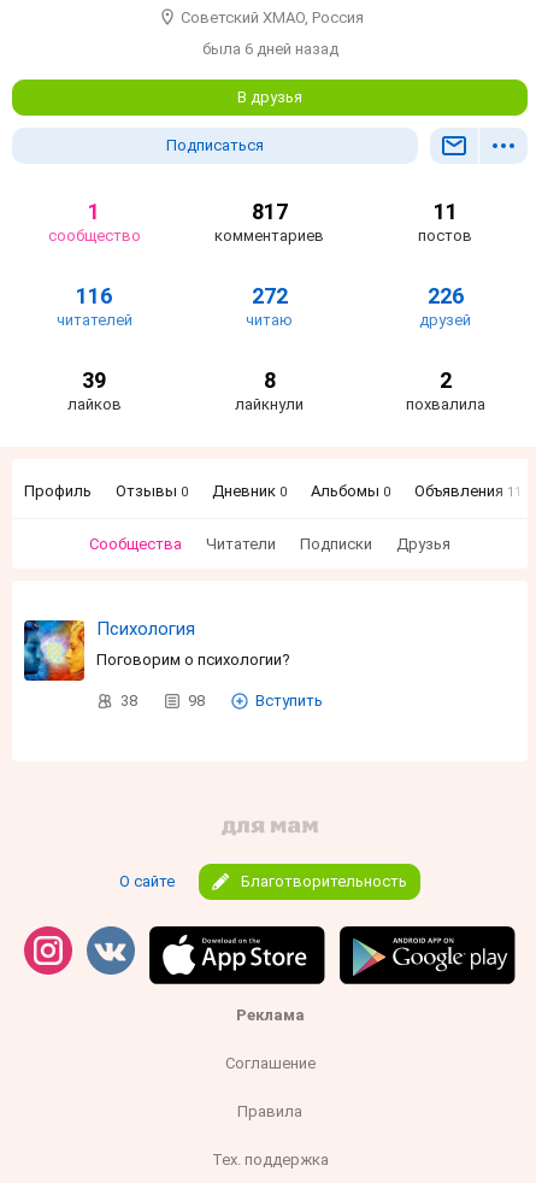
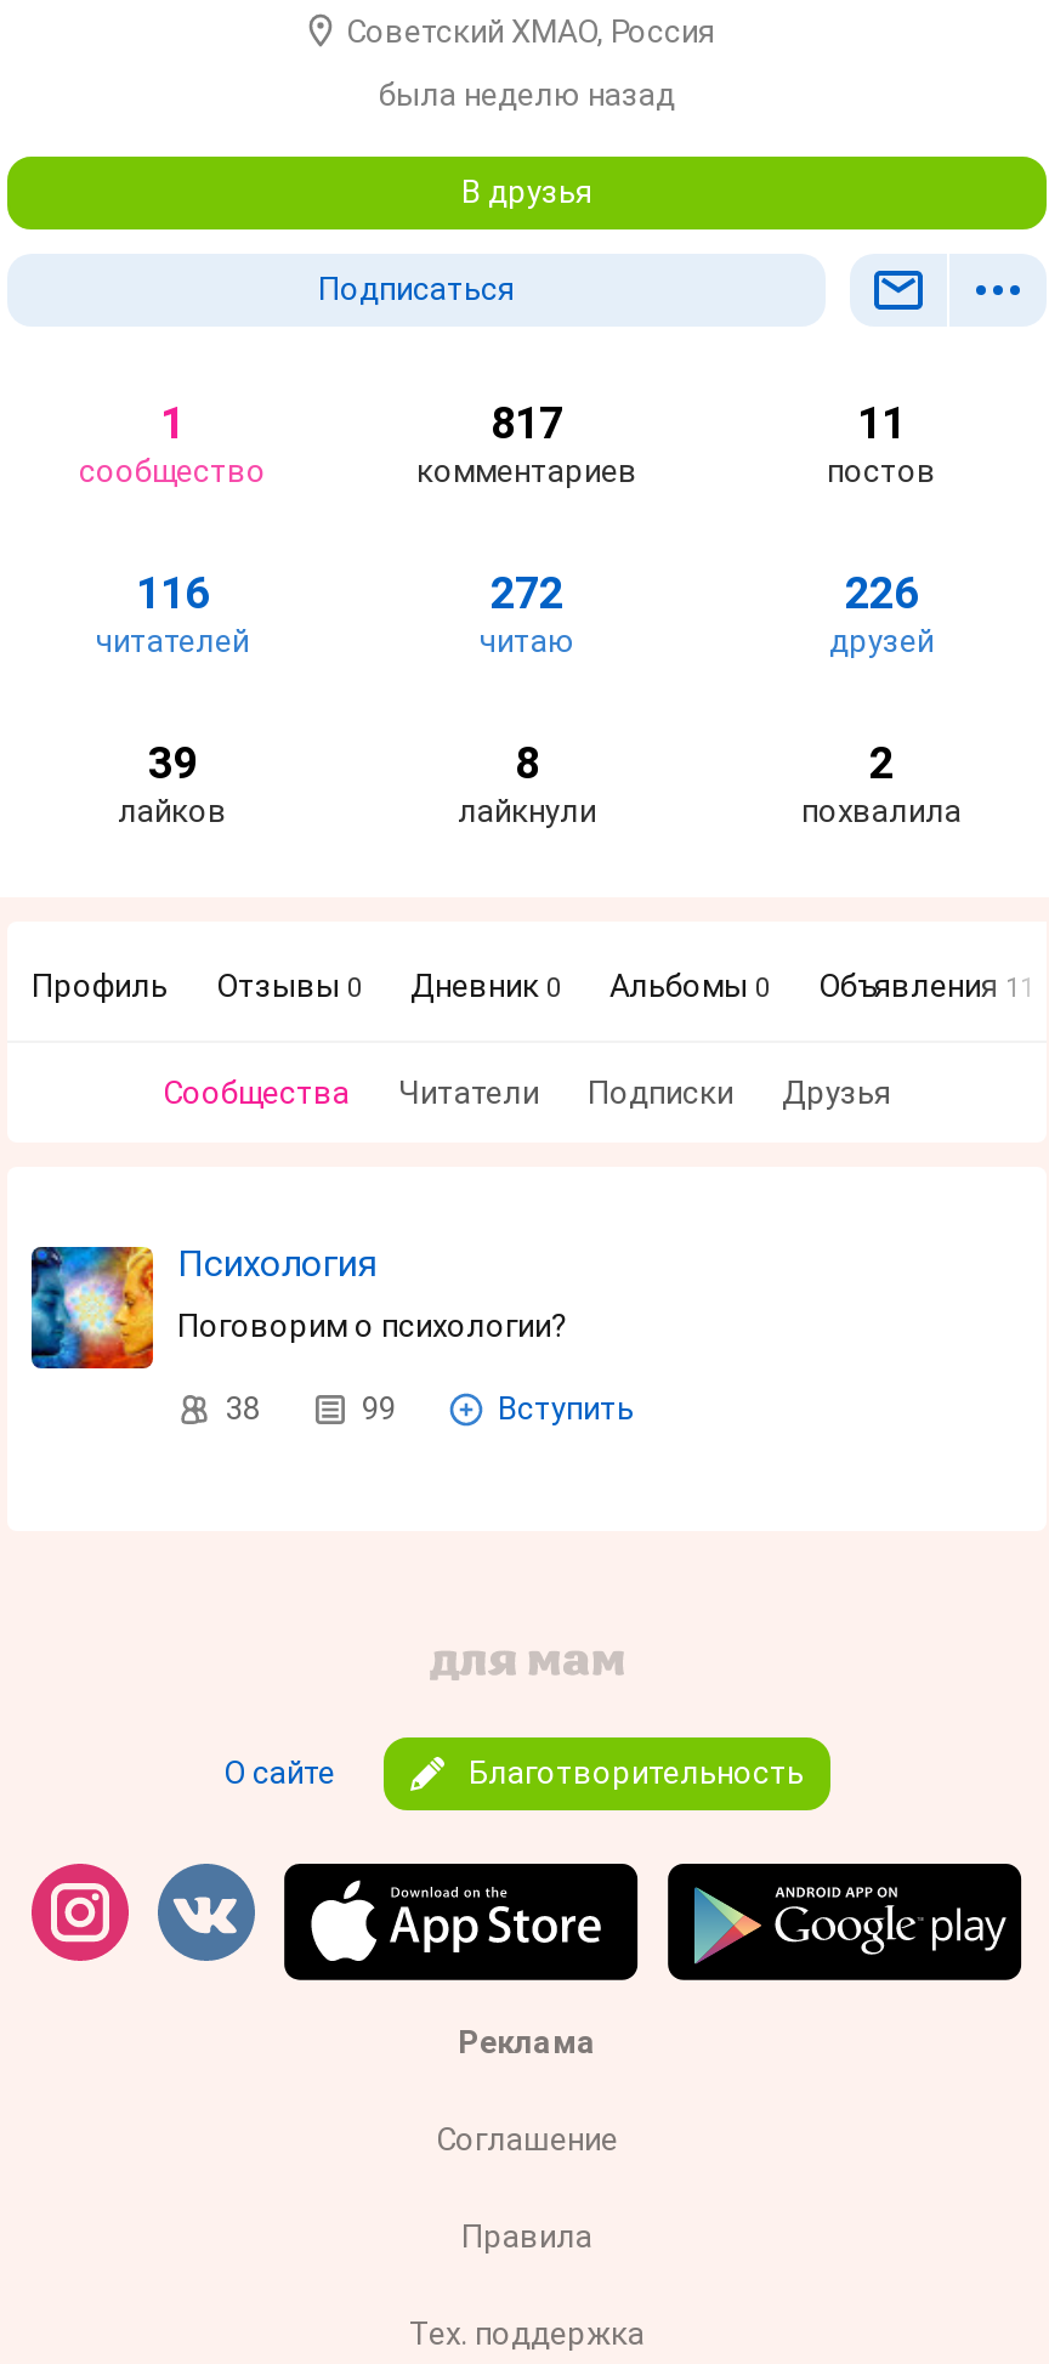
- была 6 дней назад
+ была неделю назад

- 98
+ 99
